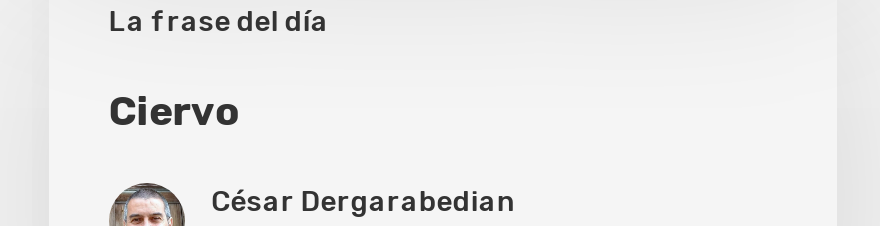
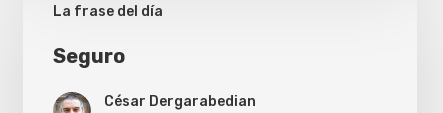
- Ciervo
+ Seguro
